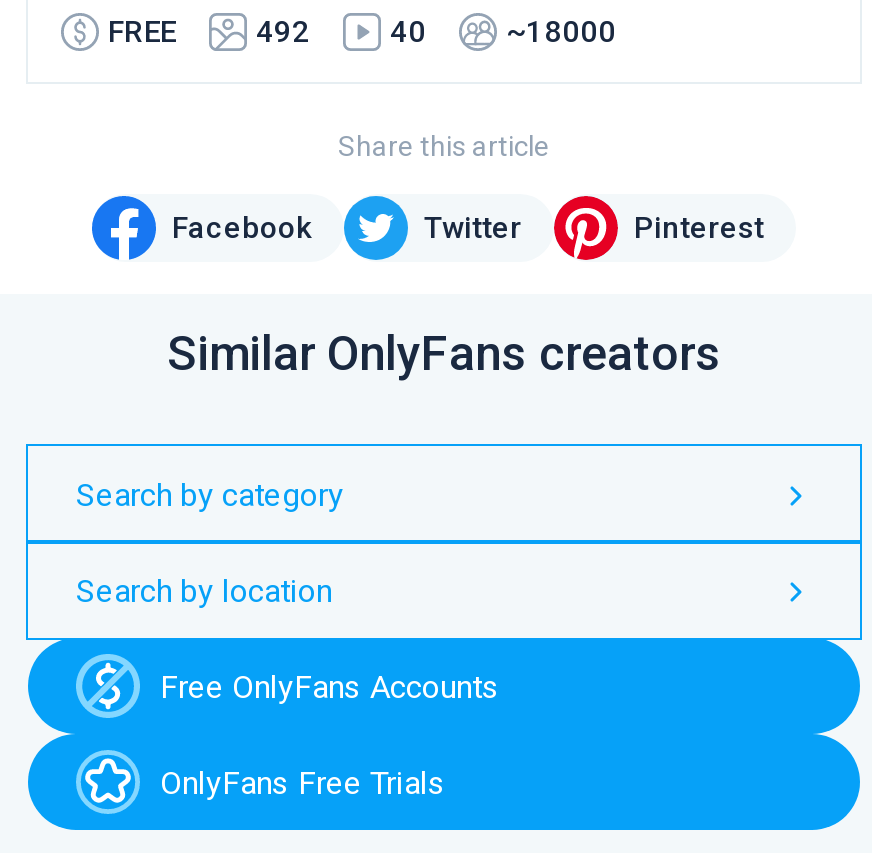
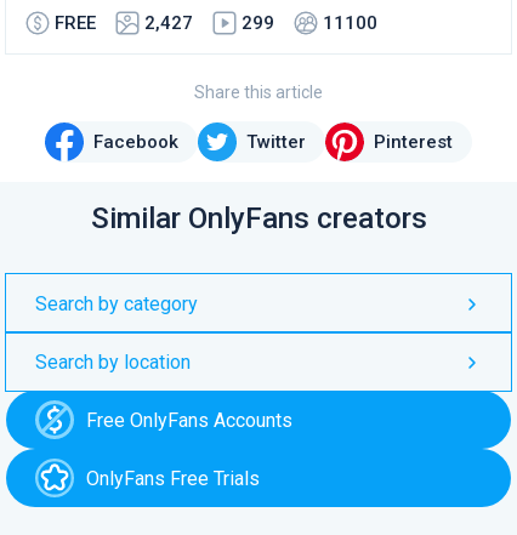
- 492
+ 2,427

- 40
+ 299

- ~18000
+ 11100
